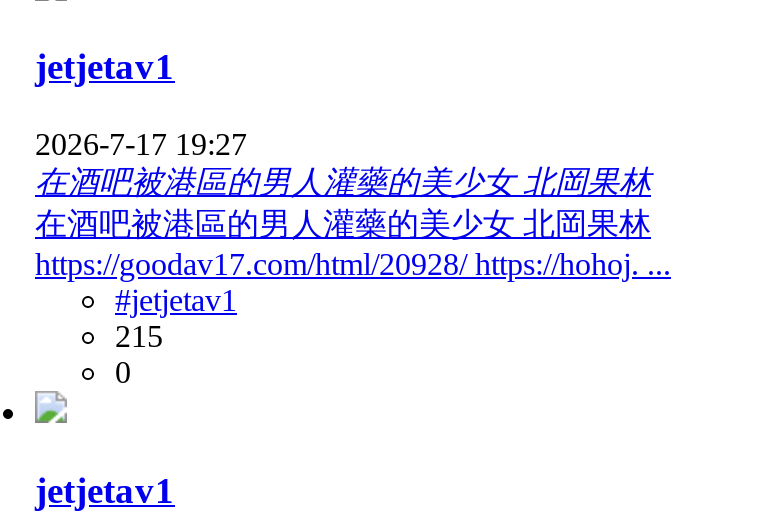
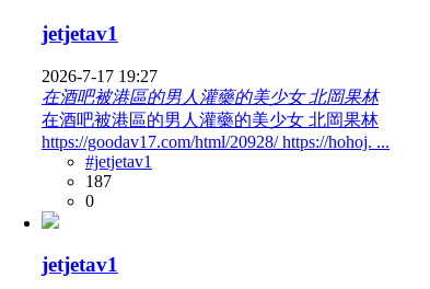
- 215
+ 187
